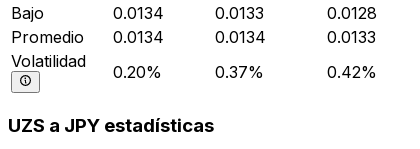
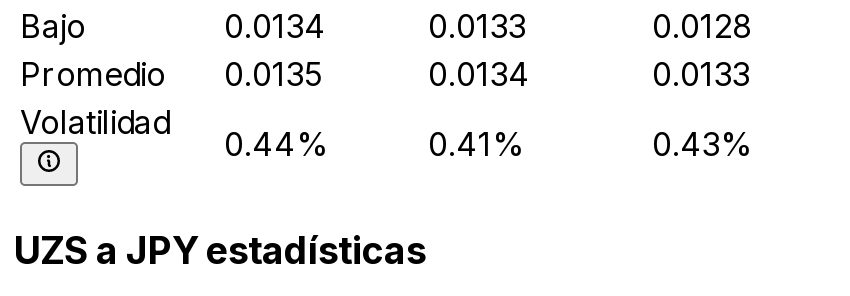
- Promedio 0.0134
+ Promedio 0.0135

- 0.20%
+ 0.44%

- 0.37%
+ 0.41%

- 0.42%
+ 0.43%
